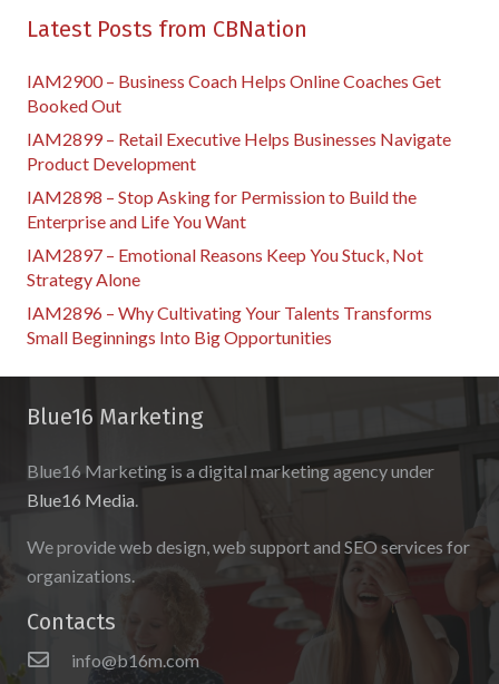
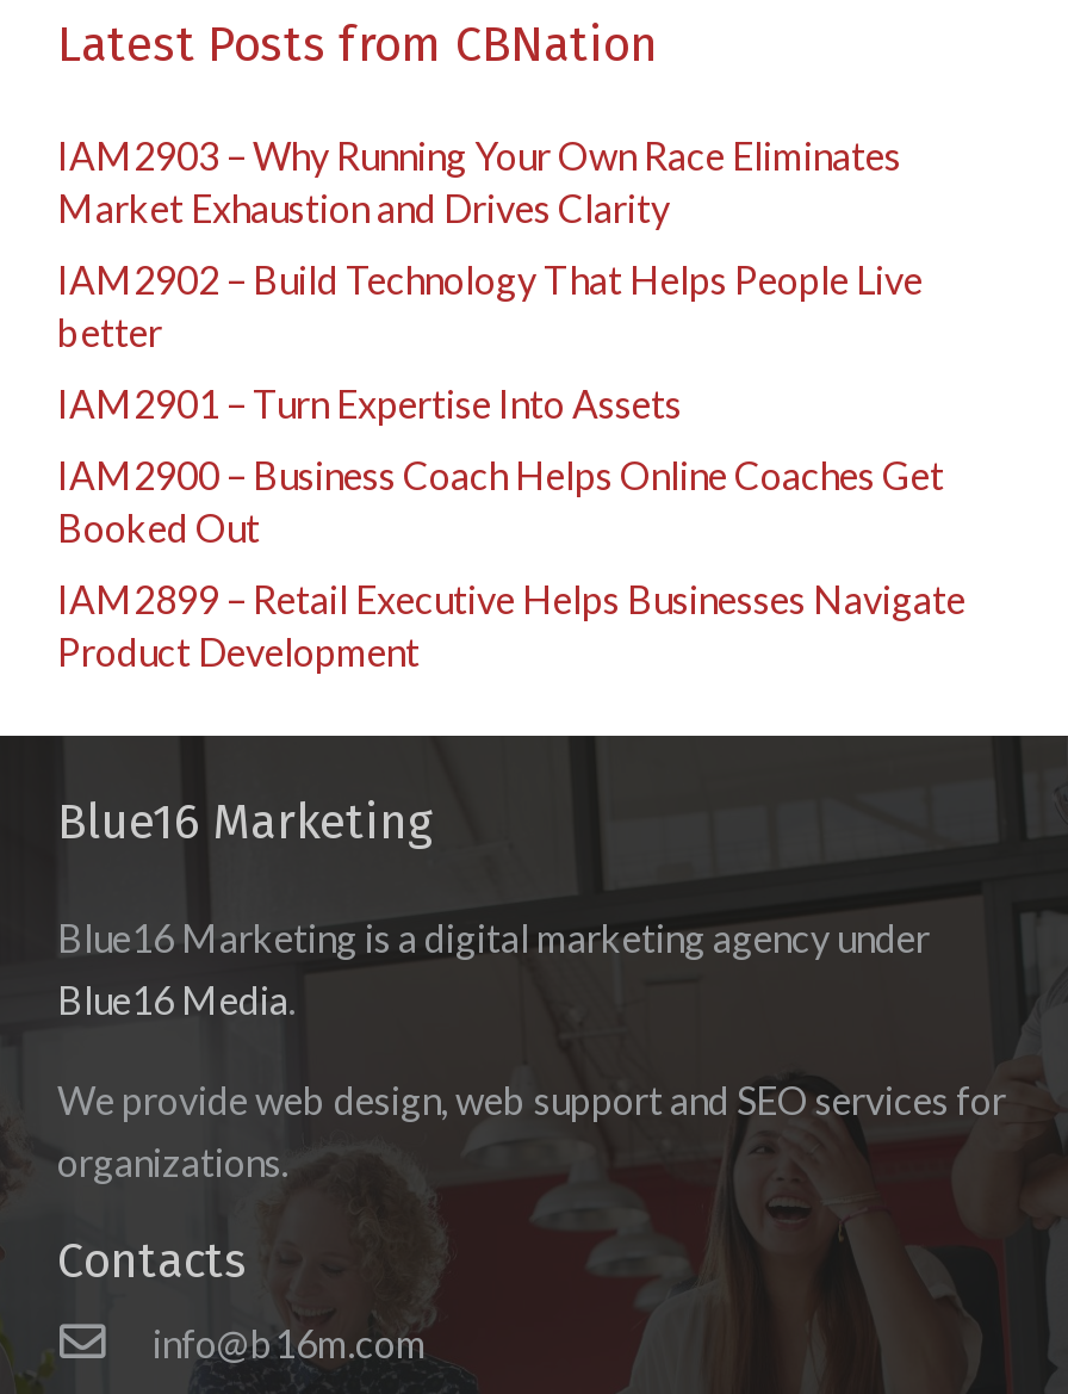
+ IAM2903 – Why Running Your Own Race Eliminates
+ Market Exhaustion and Drives Clarity
+ IAM2902 – Build Technology That Helps People Live
+ better
+ IAM2901 – Turn Expertise Into Assets

moved down: IAM2900 – Business Coach Helps Online Coaches Get | Booked Out | IAM2899 – Retail Executive Helps Businesses Navigate | Product Development

- IAM2898 – Stop Asking for Permission to Build the
- Enterprise and Life You Want
- IAM2897 – Emotional Reasons Keep You Stuck, Not
- Strategy Alone
- IAM2896 – Why Cultivating Your Talents Transforms
- Small Beginnings Into Big Opportunities
